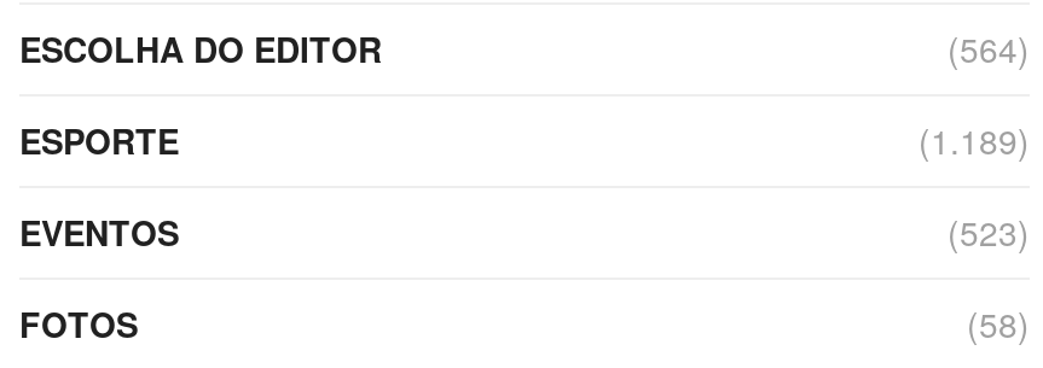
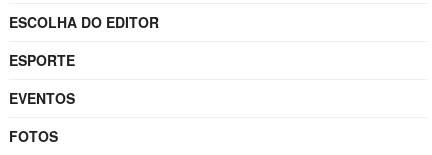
- (564)

- (1.189)

- (523)

- (58)
